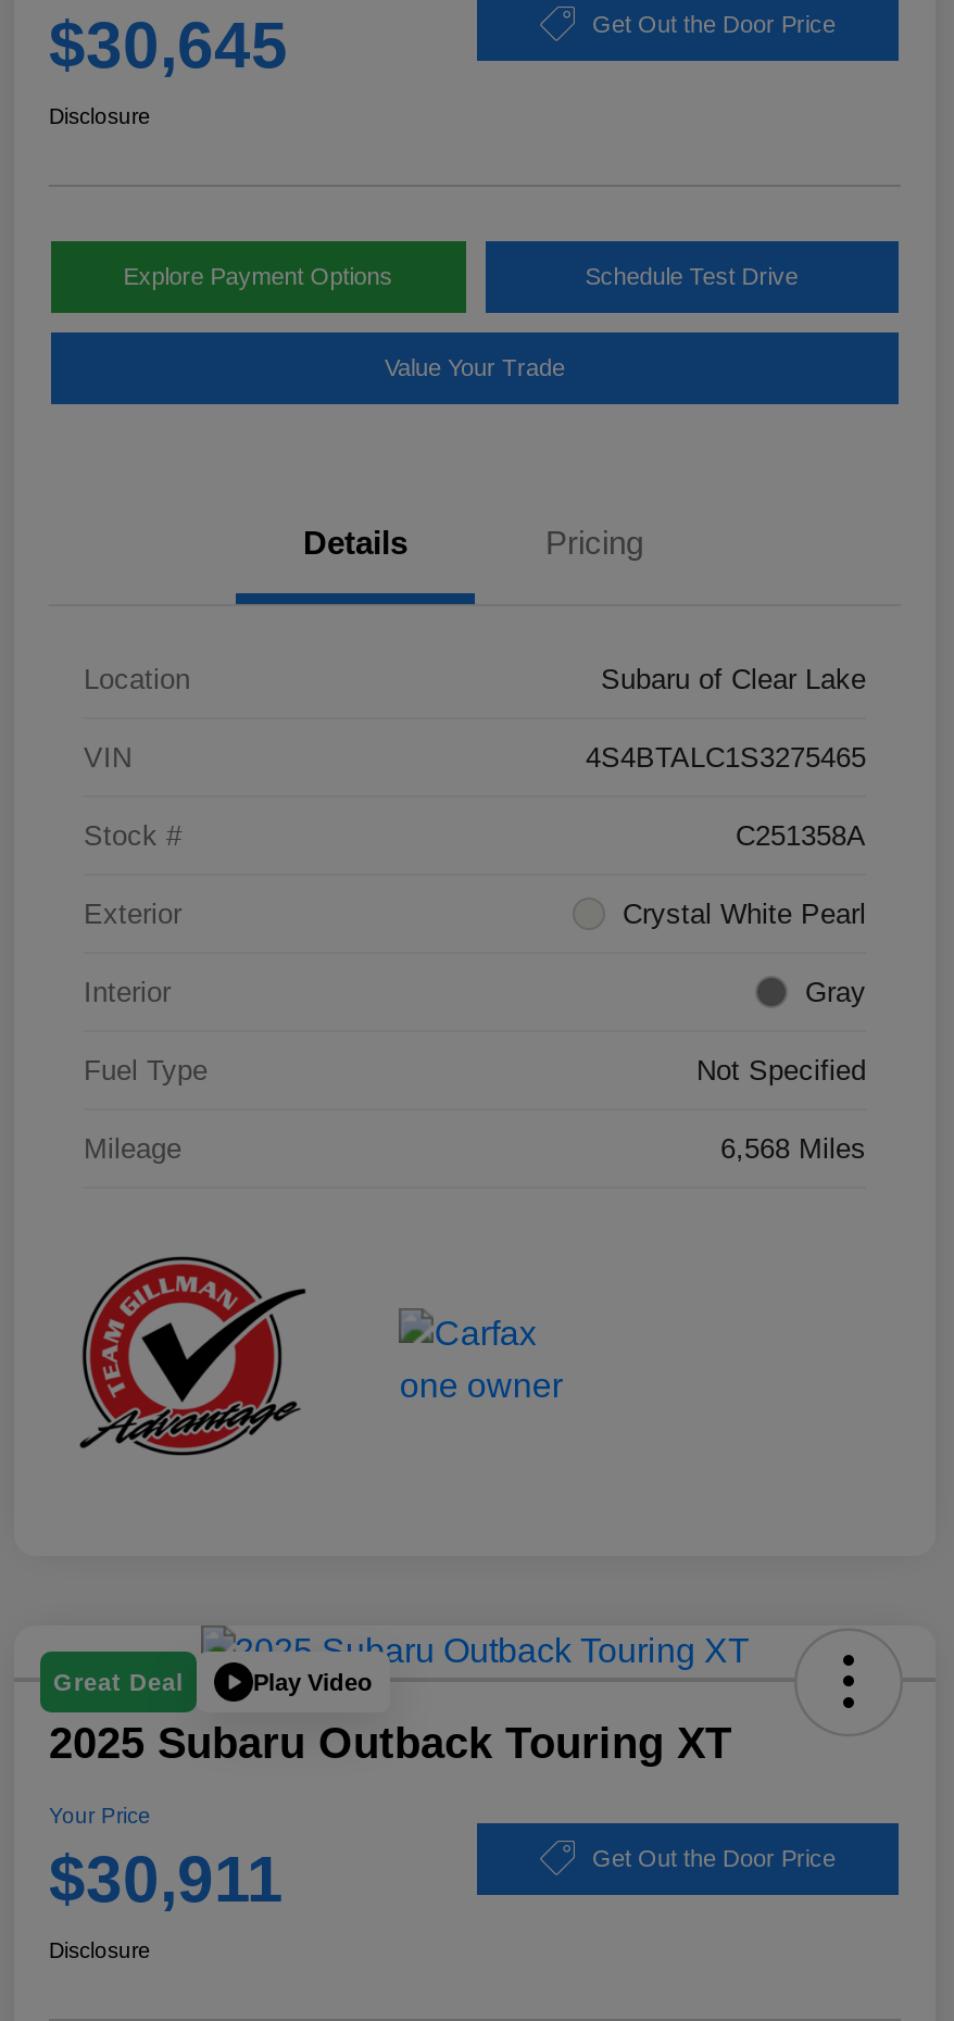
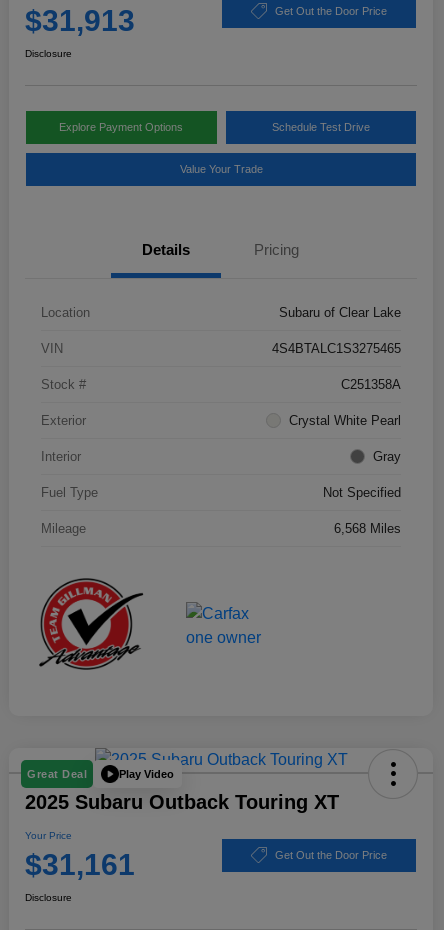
- $30,645
+ $31,913

- $30,911
+ $31,161
